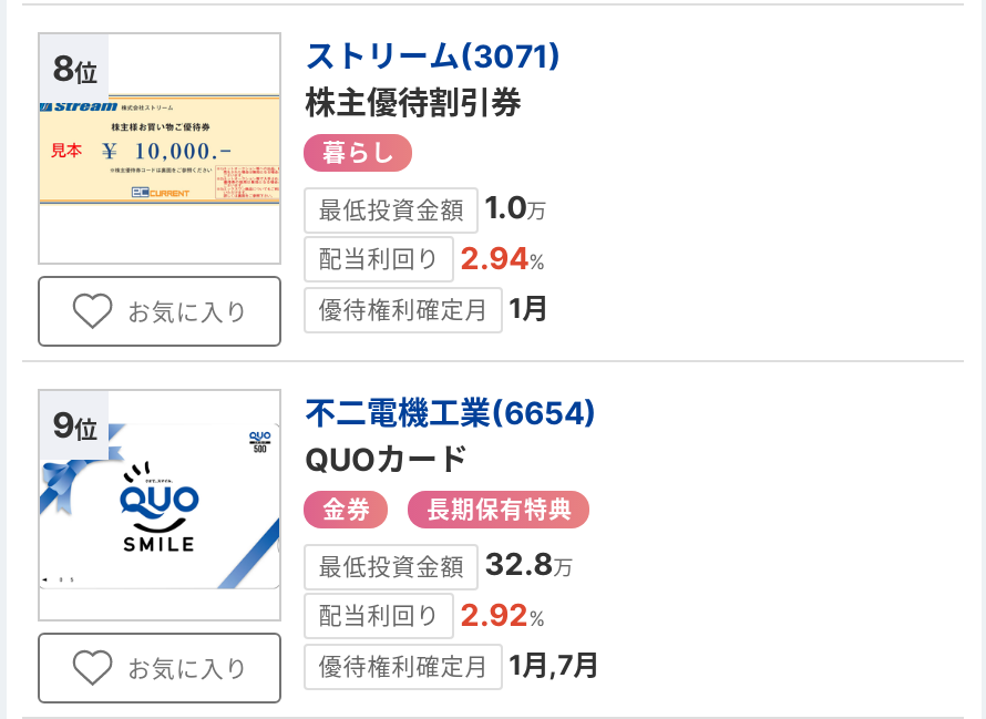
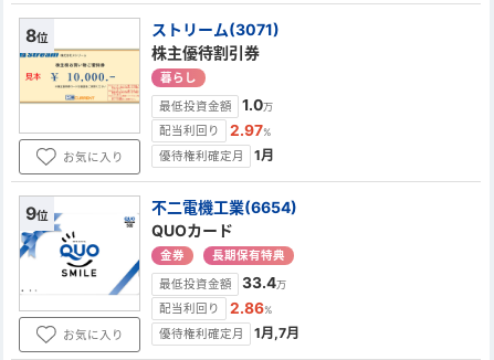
- 配当利回り 2.94%
+ 配当利回り 2.97%

- 最低投資金額 32.8万
+ 最低投資金額 33.4万

- 配当利回り 2.92%
+ 配当利回り 2.86%
